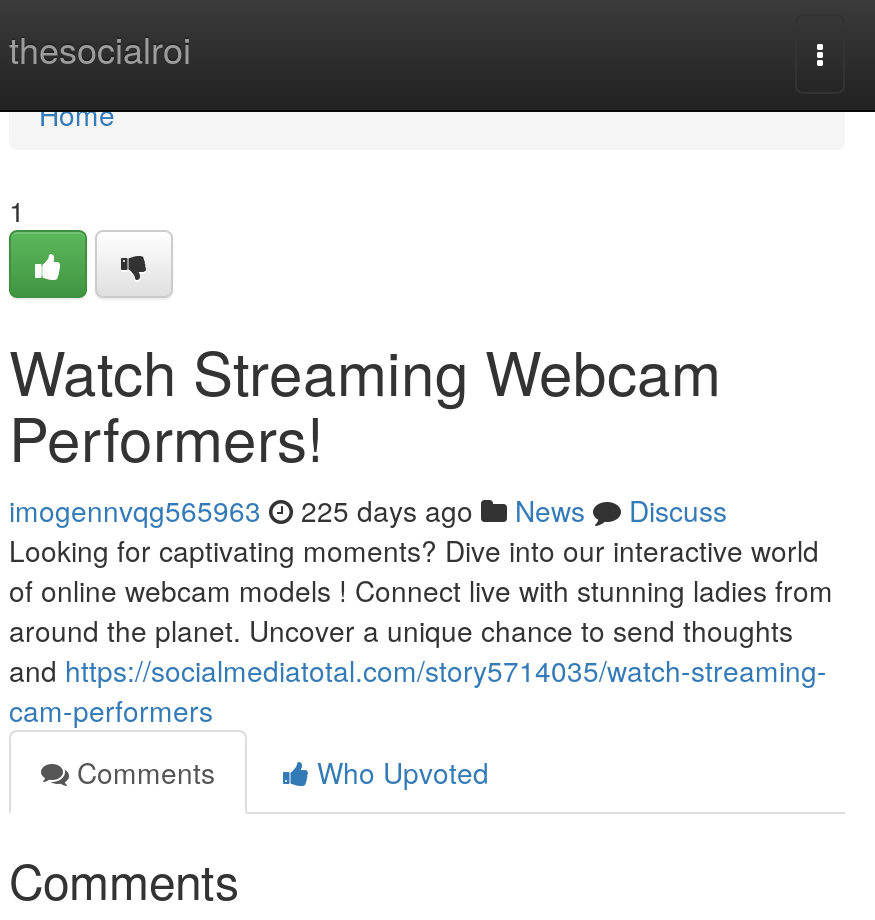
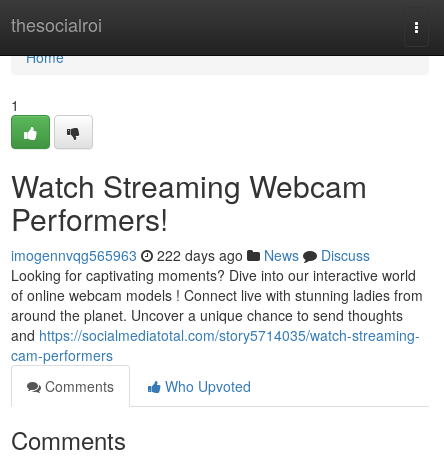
- imogennvqg565963 225 days ago News Discuss
+ imogennvqg565963 222 days ago News Discuss
